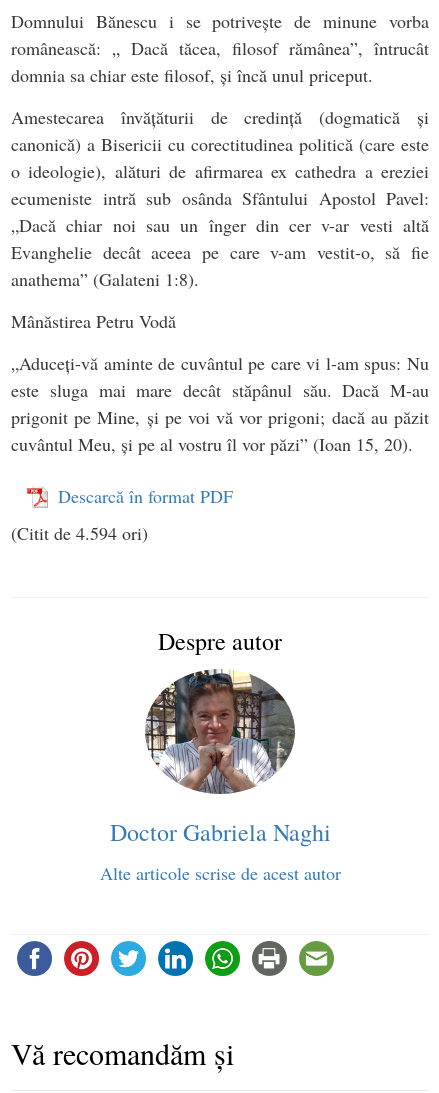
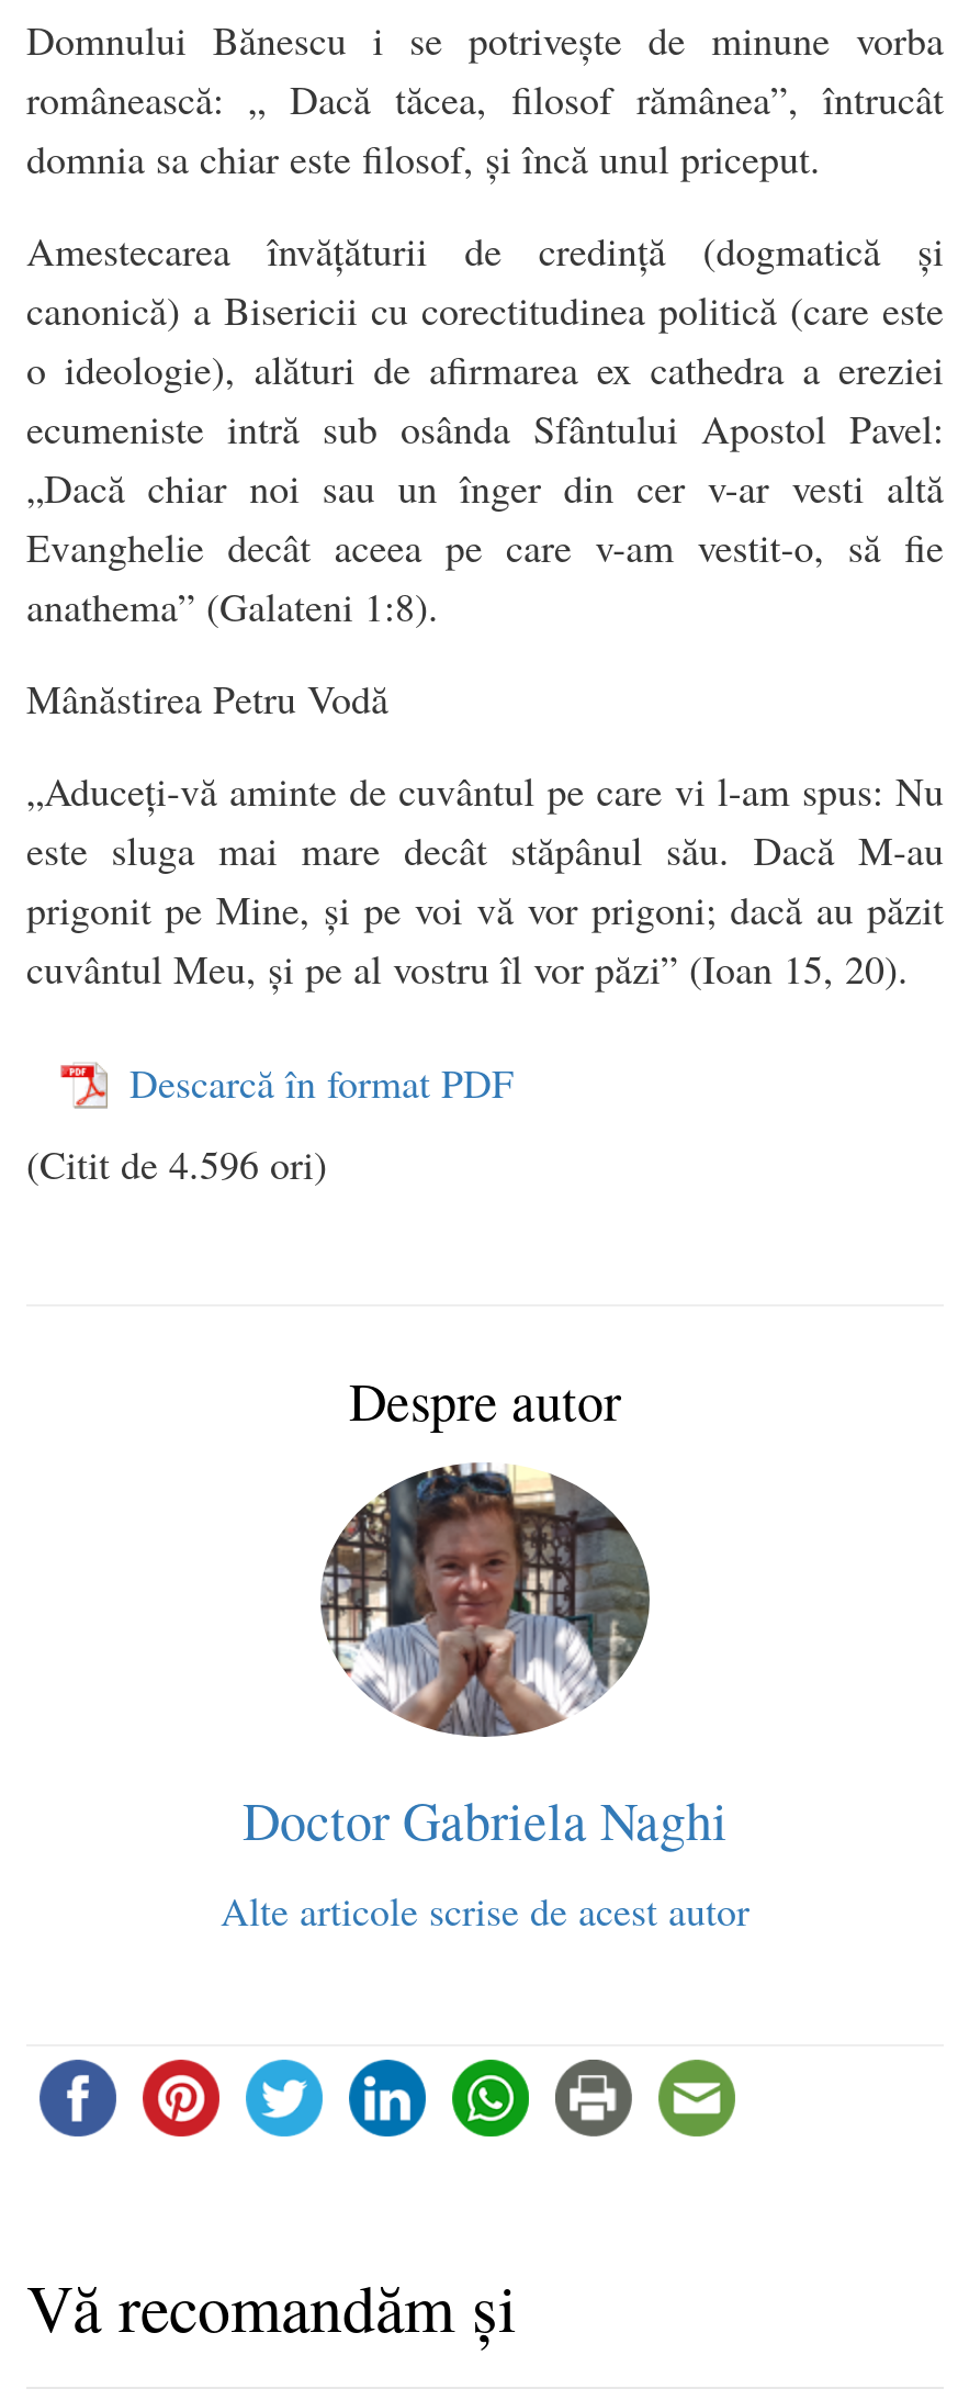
- (Citit de 4.594 ori)
+ (Citit de 4.596 ori)
